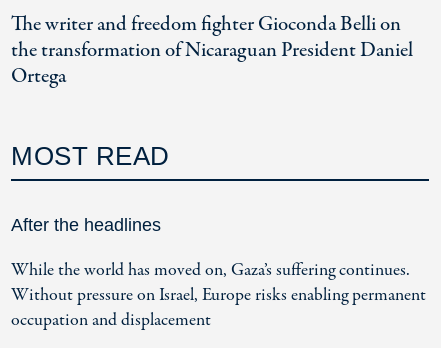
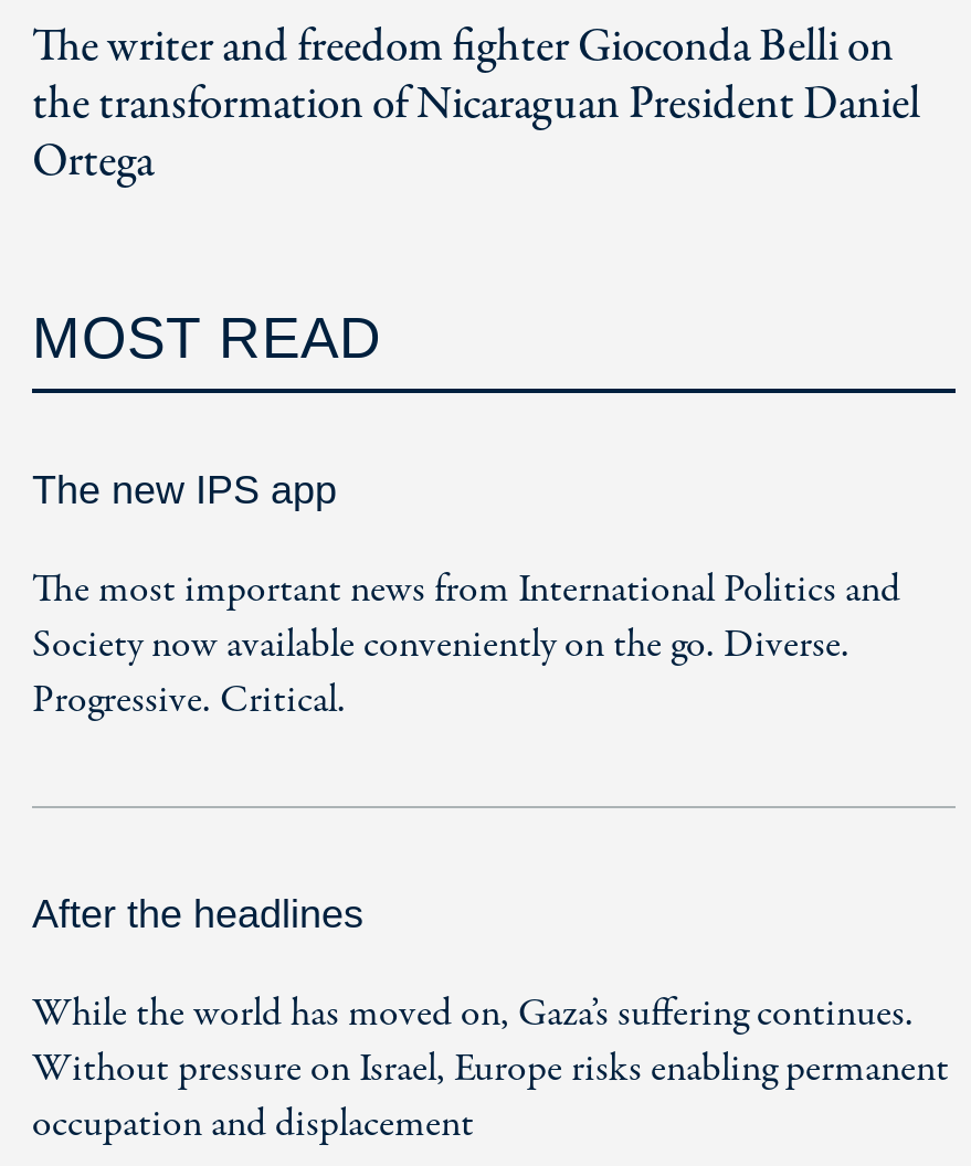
+ The new IPS app
+ The most important news from International Politics and
+ Society now available conveniently on the go. Diverse.
+ Progressive. Critical.
